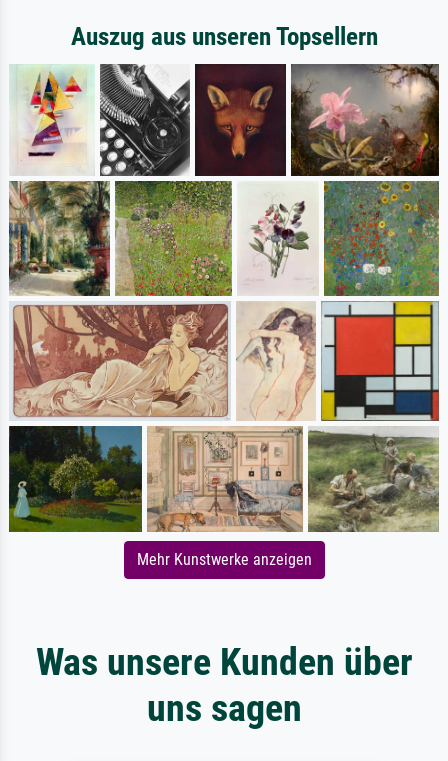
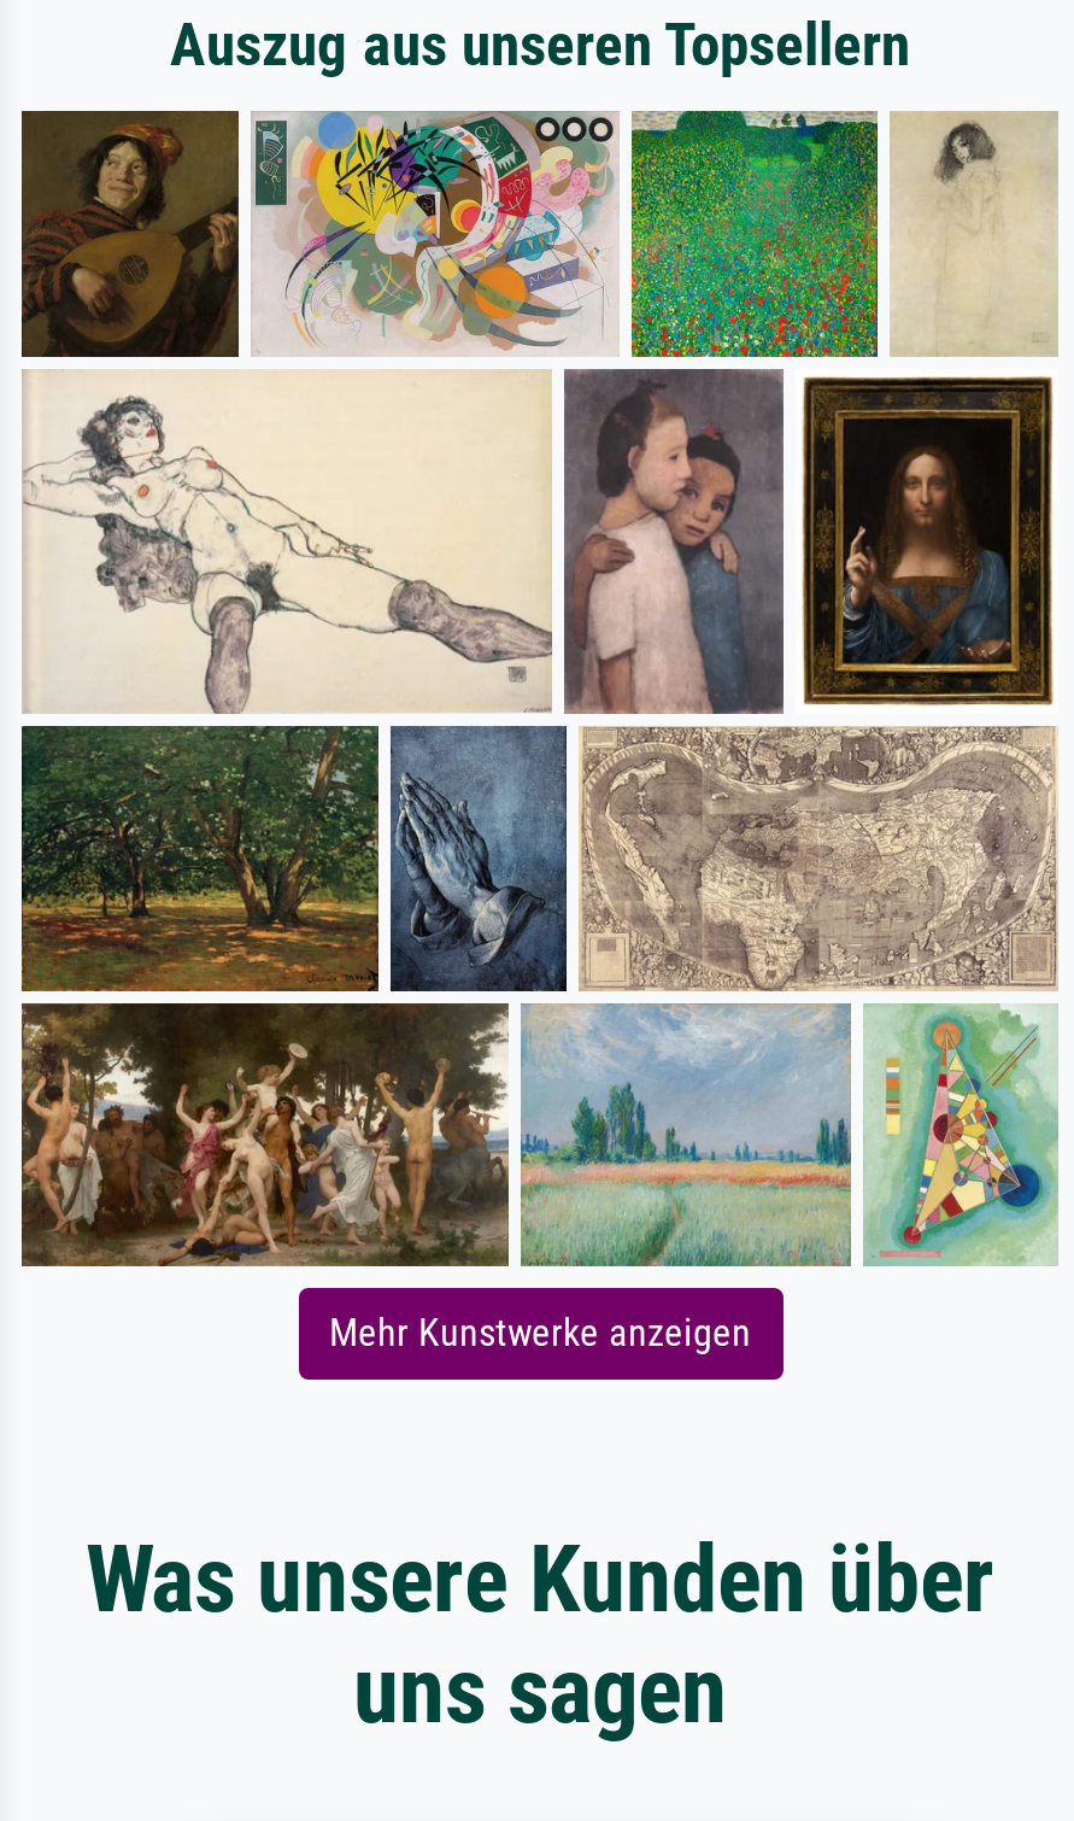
- [image]
+ [image]
